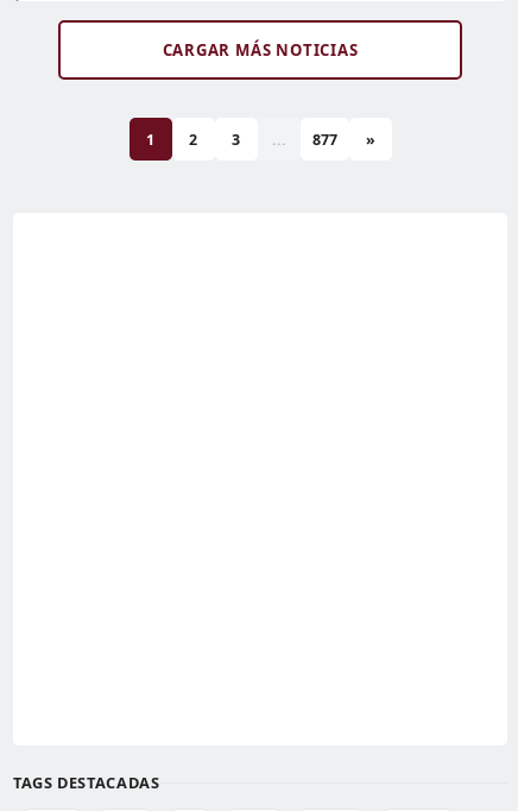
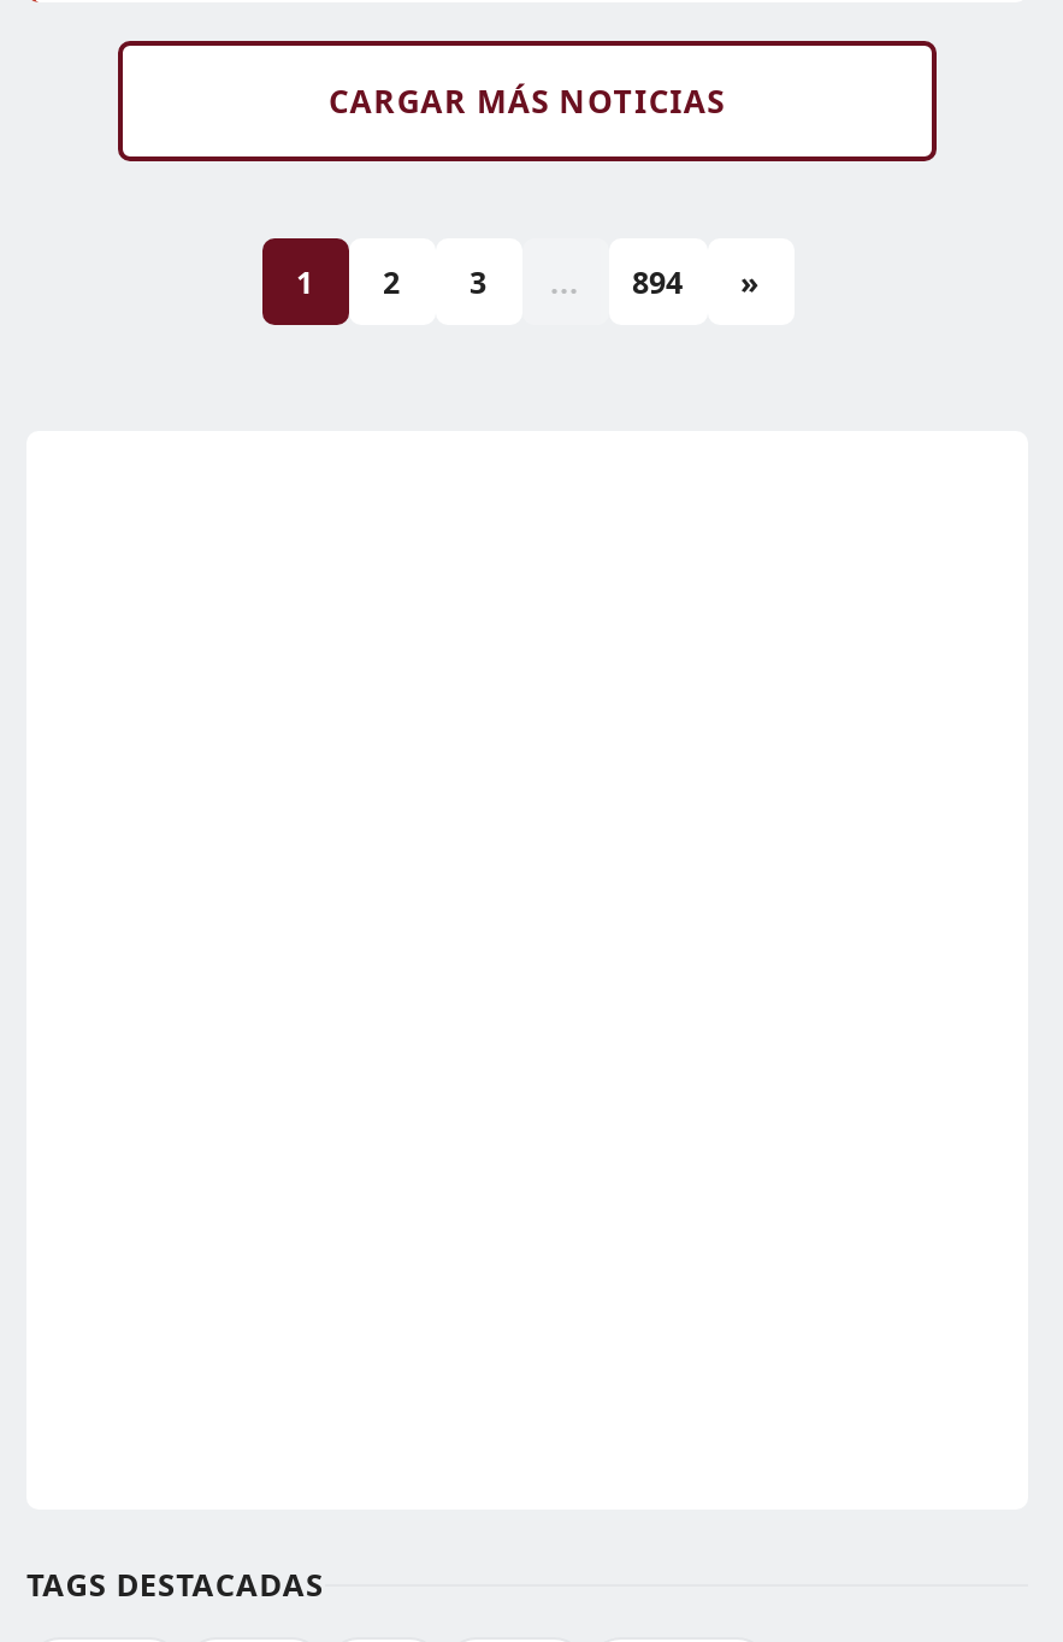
- 877
+ 894
